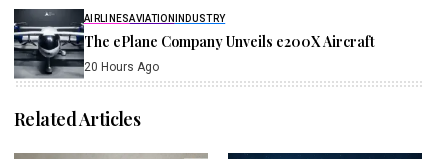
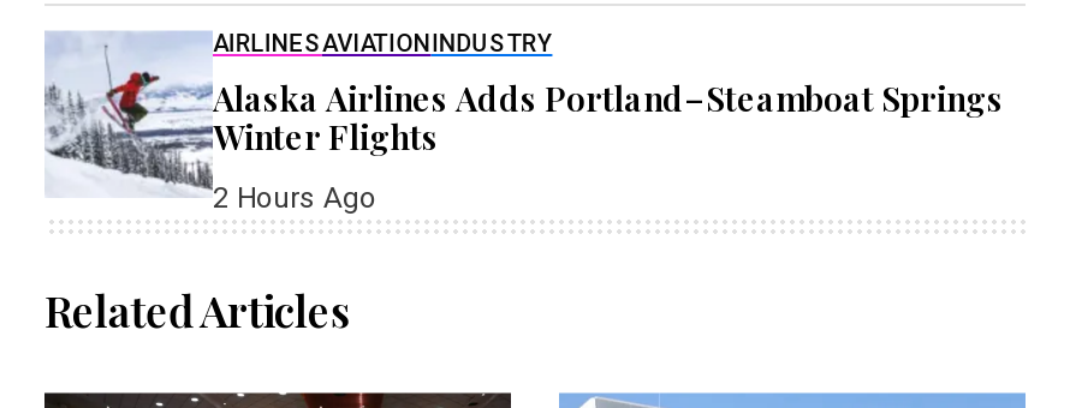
- [image]
- The ePlane Company Unveils e200X Aircraft
+ [image]
+ Alaska Airlines Adds Portland–Steamboat Springs
+ Winter Flights

- 20 Hours Ago
+ 2 Hours Ago
